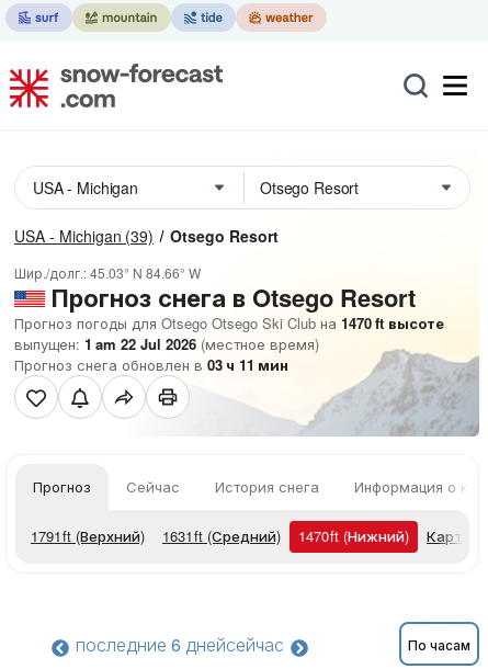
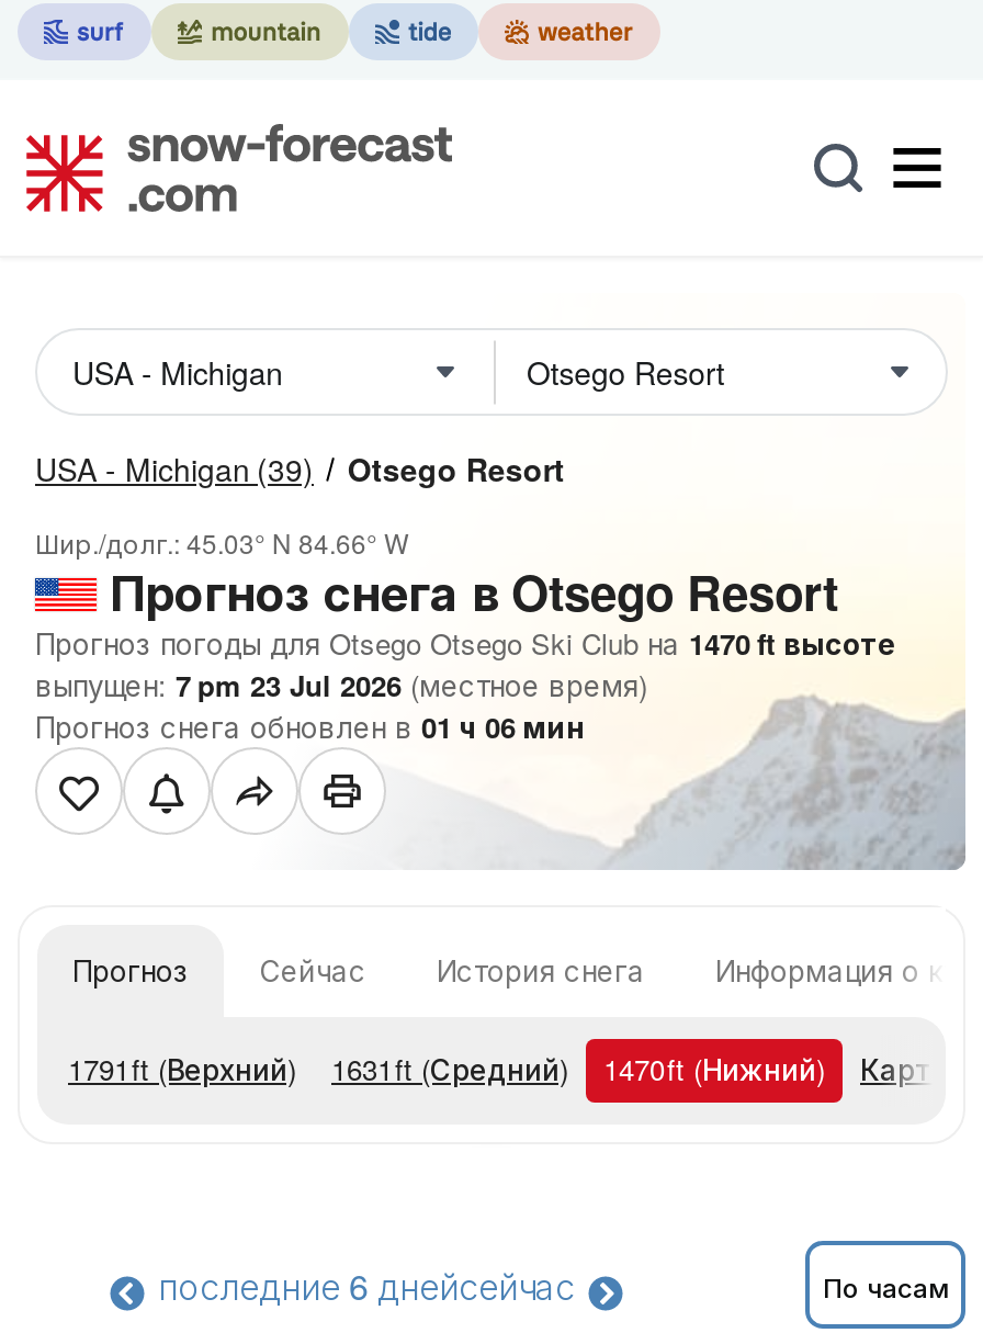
- выпущен: 1 am 22 Jul 2026 (местное время)
+ выпущен: 7 pm 23 Jul 2026 (местное время)

- Прогноз снега обновлен в 03 ч 11 мин
+ Прогноз снега обновлен в 01 ч 06 мин
